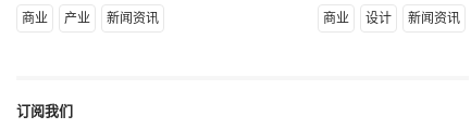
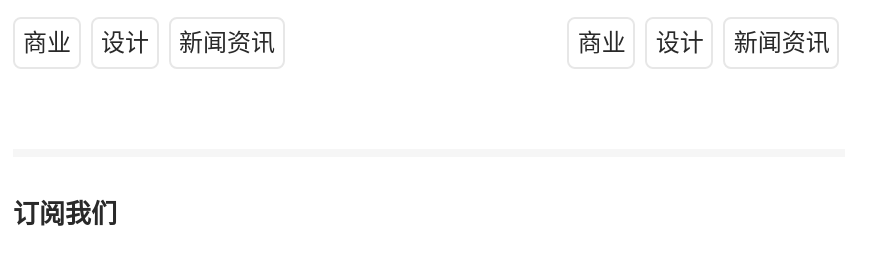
- 产业
+ 设计
